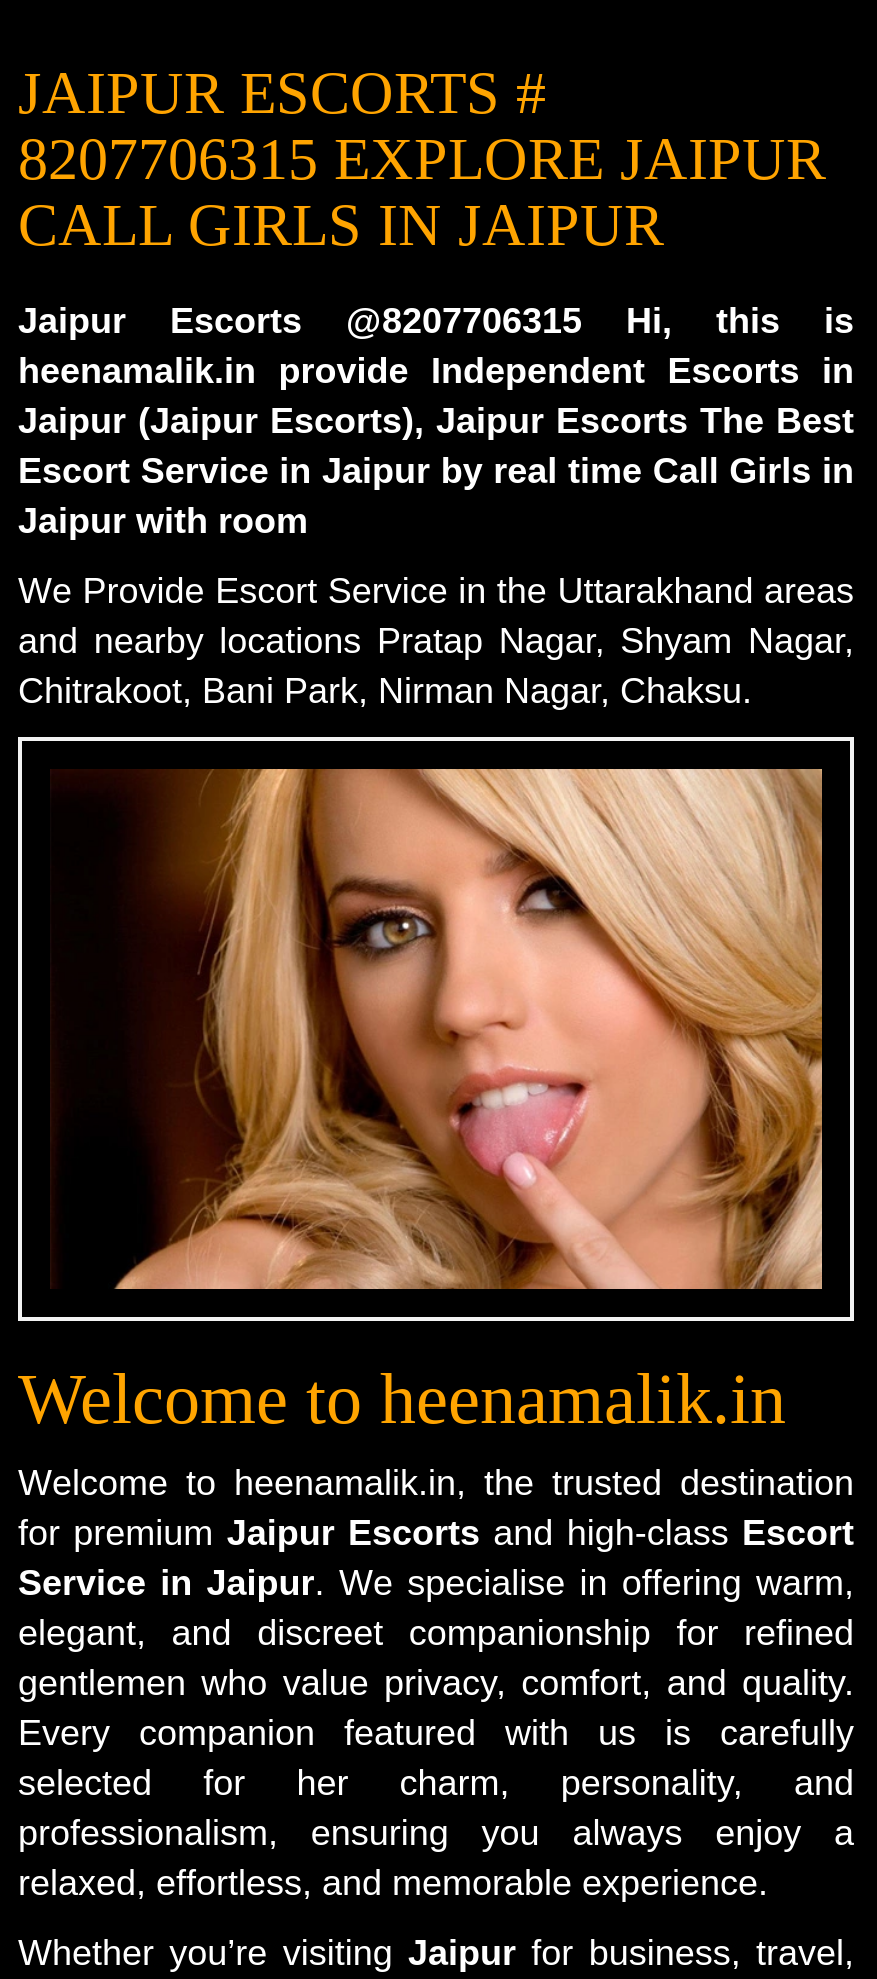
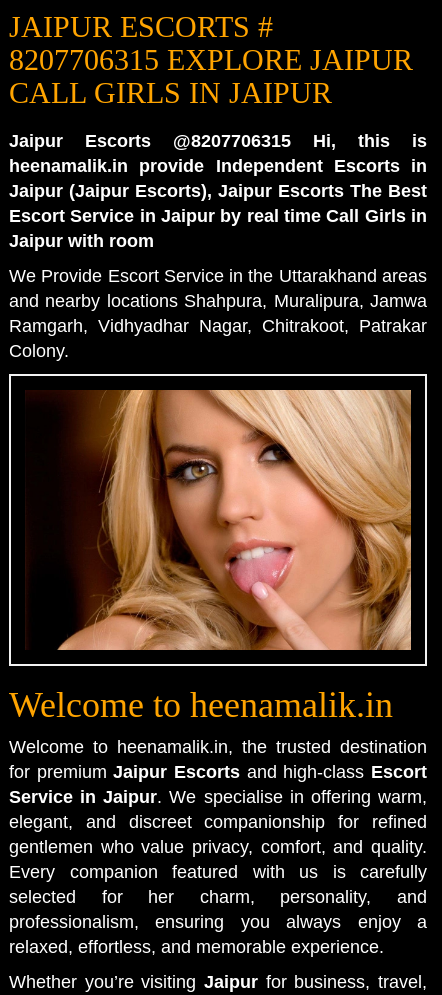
- and nearby locations Pratap Nagar, Shyam Nagar,
- Chitrakoot, Bani Park, Nirman Nagar, Chaksu.
+ and nearby locations Shahpura, Muralipura, Jamwa
+ Ramgarh, Vidhyadhar Nagar, Chitrakoot, Patrakar
+ Colony.
